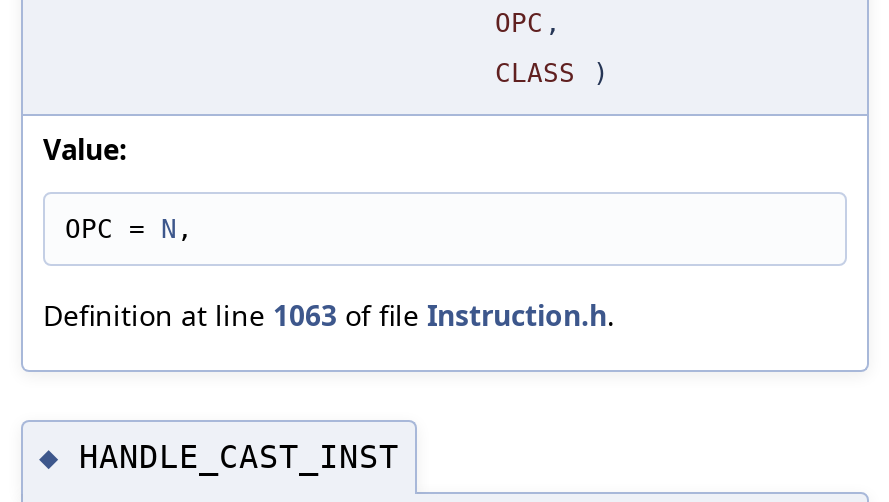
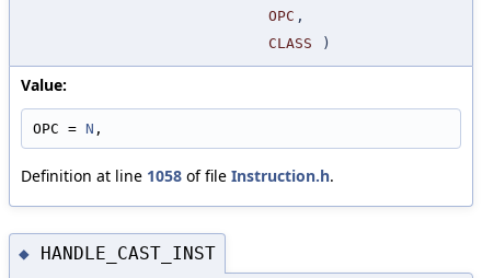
- Definition at line 1063 of file Instruction.h.
+ Definition at line 1058 of file Instruction.h.
